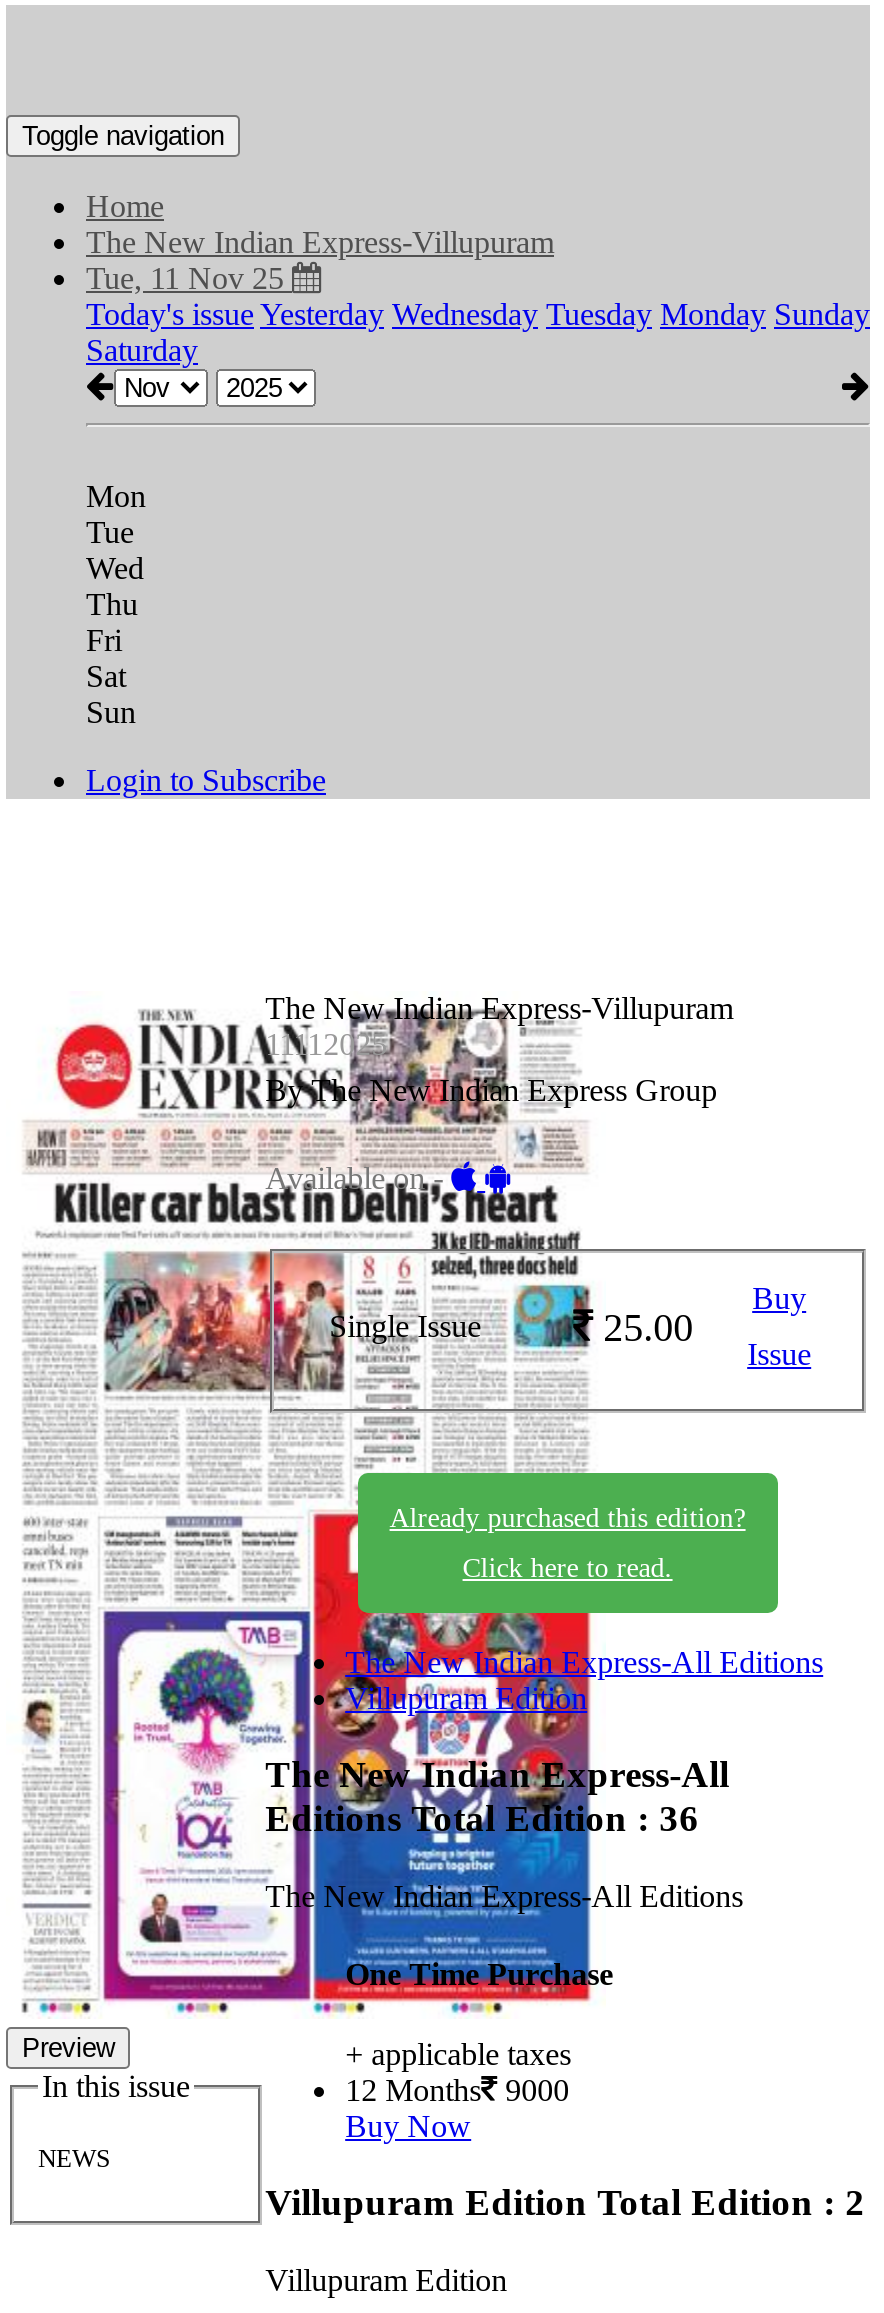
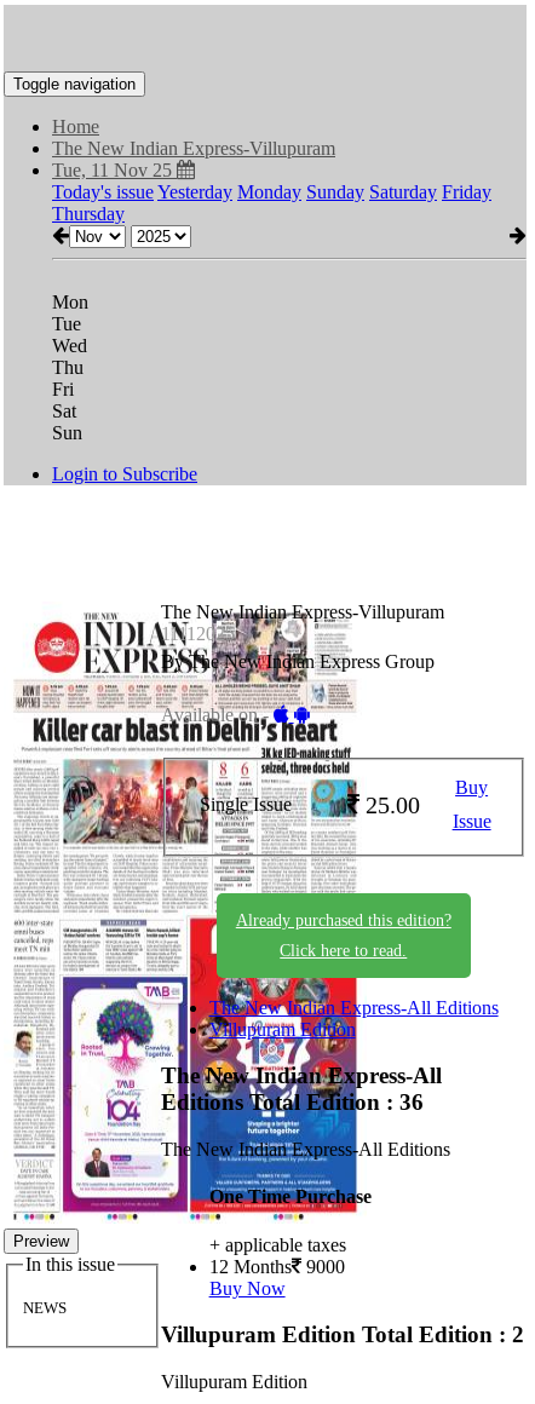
- Today's issue Yesterday Wednesday Tuesday Monday Sunday
- Saturday
+ Today's issue Yesterday Monday Sunday Saturday Friday
+ Thursday
